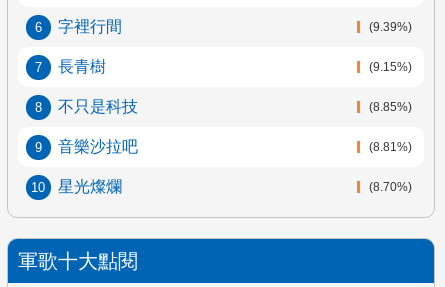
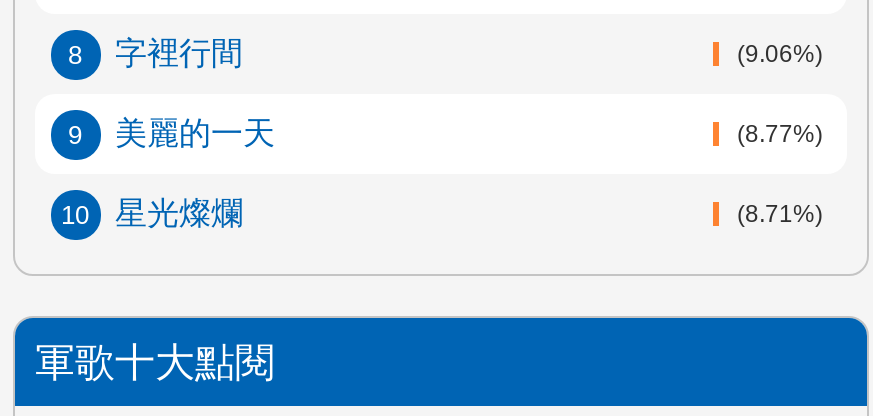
- (9.39%)
- 長青樹
- (9.15%)
- 不只是科技
- (8.85%)
- 音樂沙拉吧
- (8.81%)
+ (9.06%)
+ 美麗的一天
+ (8.77%)

- (8.70%)
+ (8.71%)
